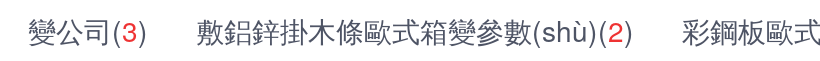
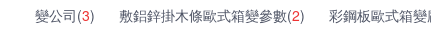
- 敷鋁鋅掛木條歐式箱變參數(shù)(2)
+ 敷鋁鋅掛木條歐式箱變參數(2)
